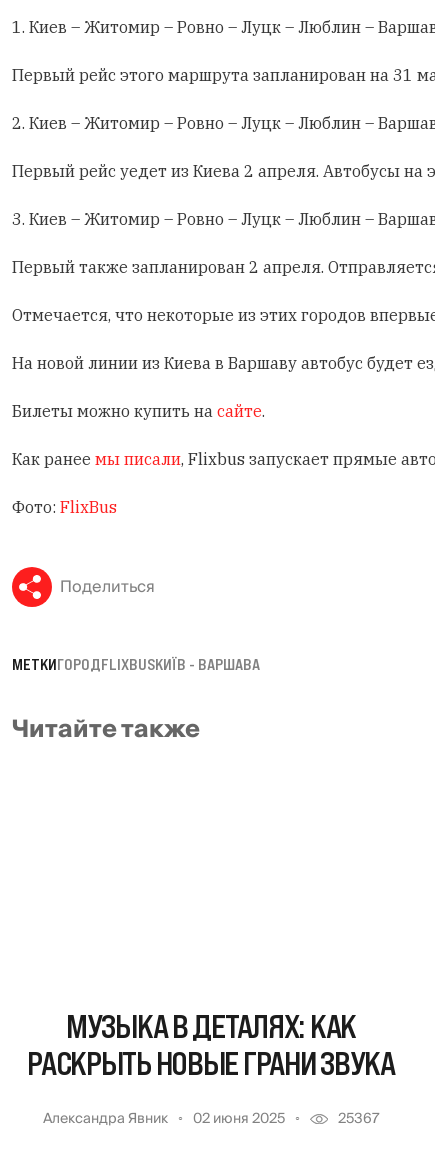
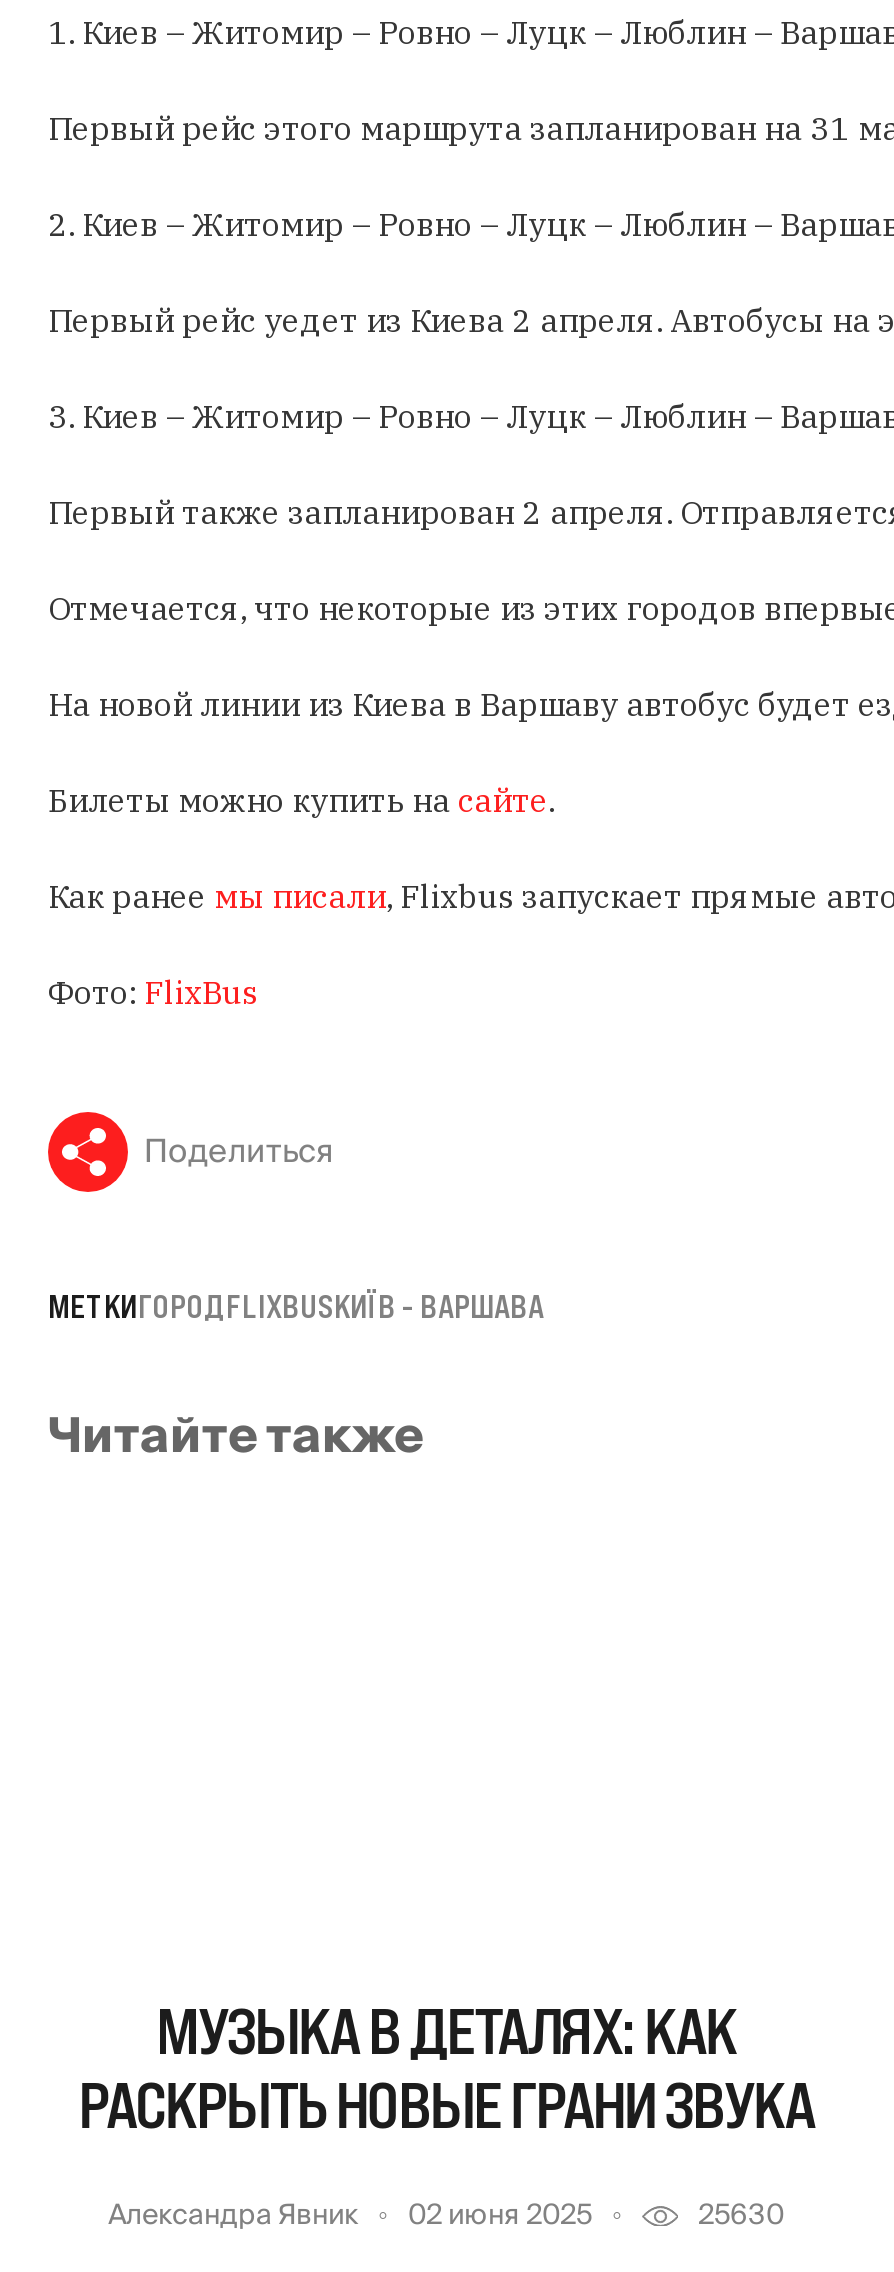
- 25367
+ 25630
